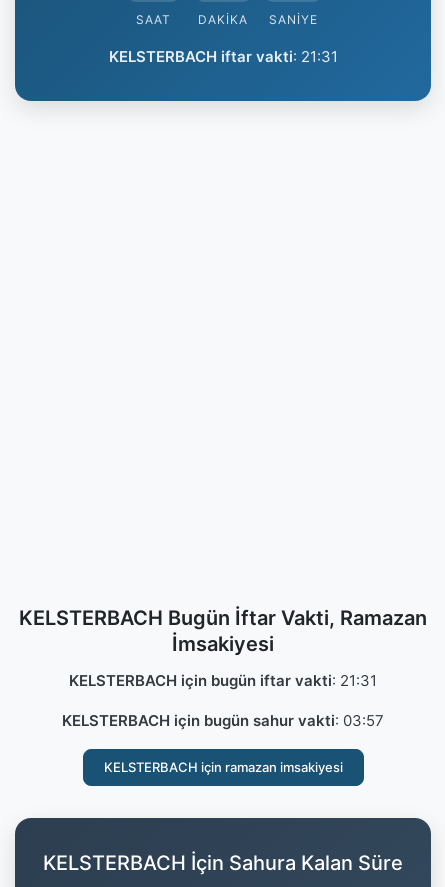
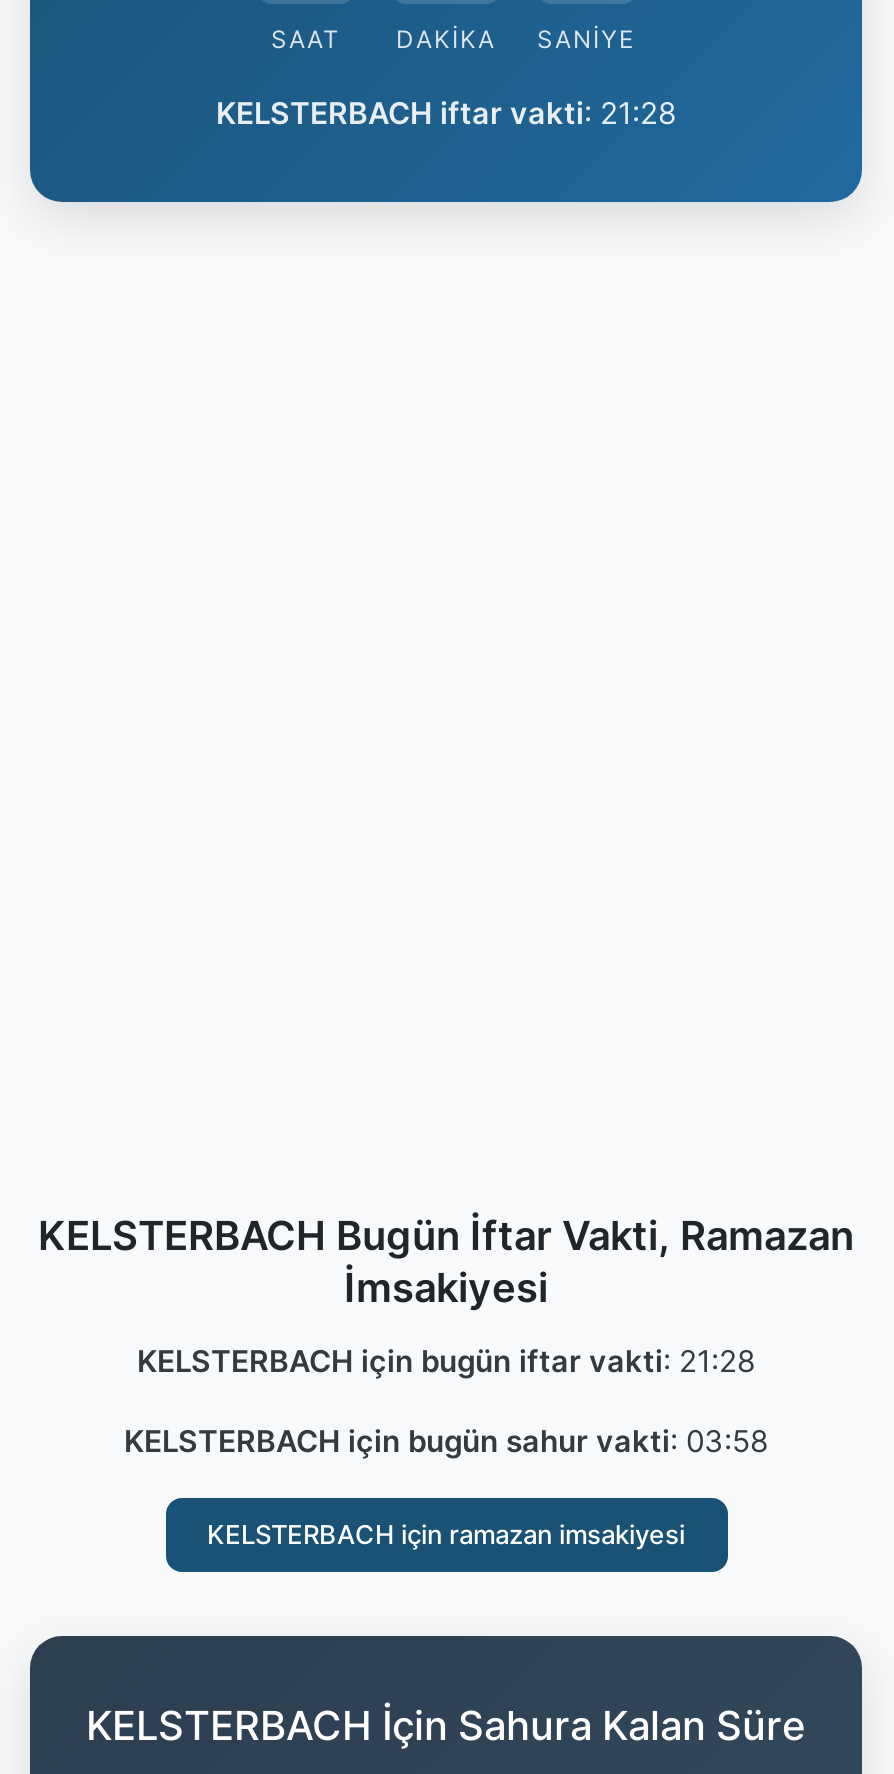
- KELSTERBACH iftar vakti: 21:31
+ KELSTERBACH iftar vakti: 21:28

- KELSTERBACH için bugün iftar vakti: 21:31
+ KELSTERBACH için bugün iftar vakti: 21:28

- KELSTERBACH için bugün sahur vakti: 03:57
+ KELSTERBACH için bugün sahur vakti: 03:58
